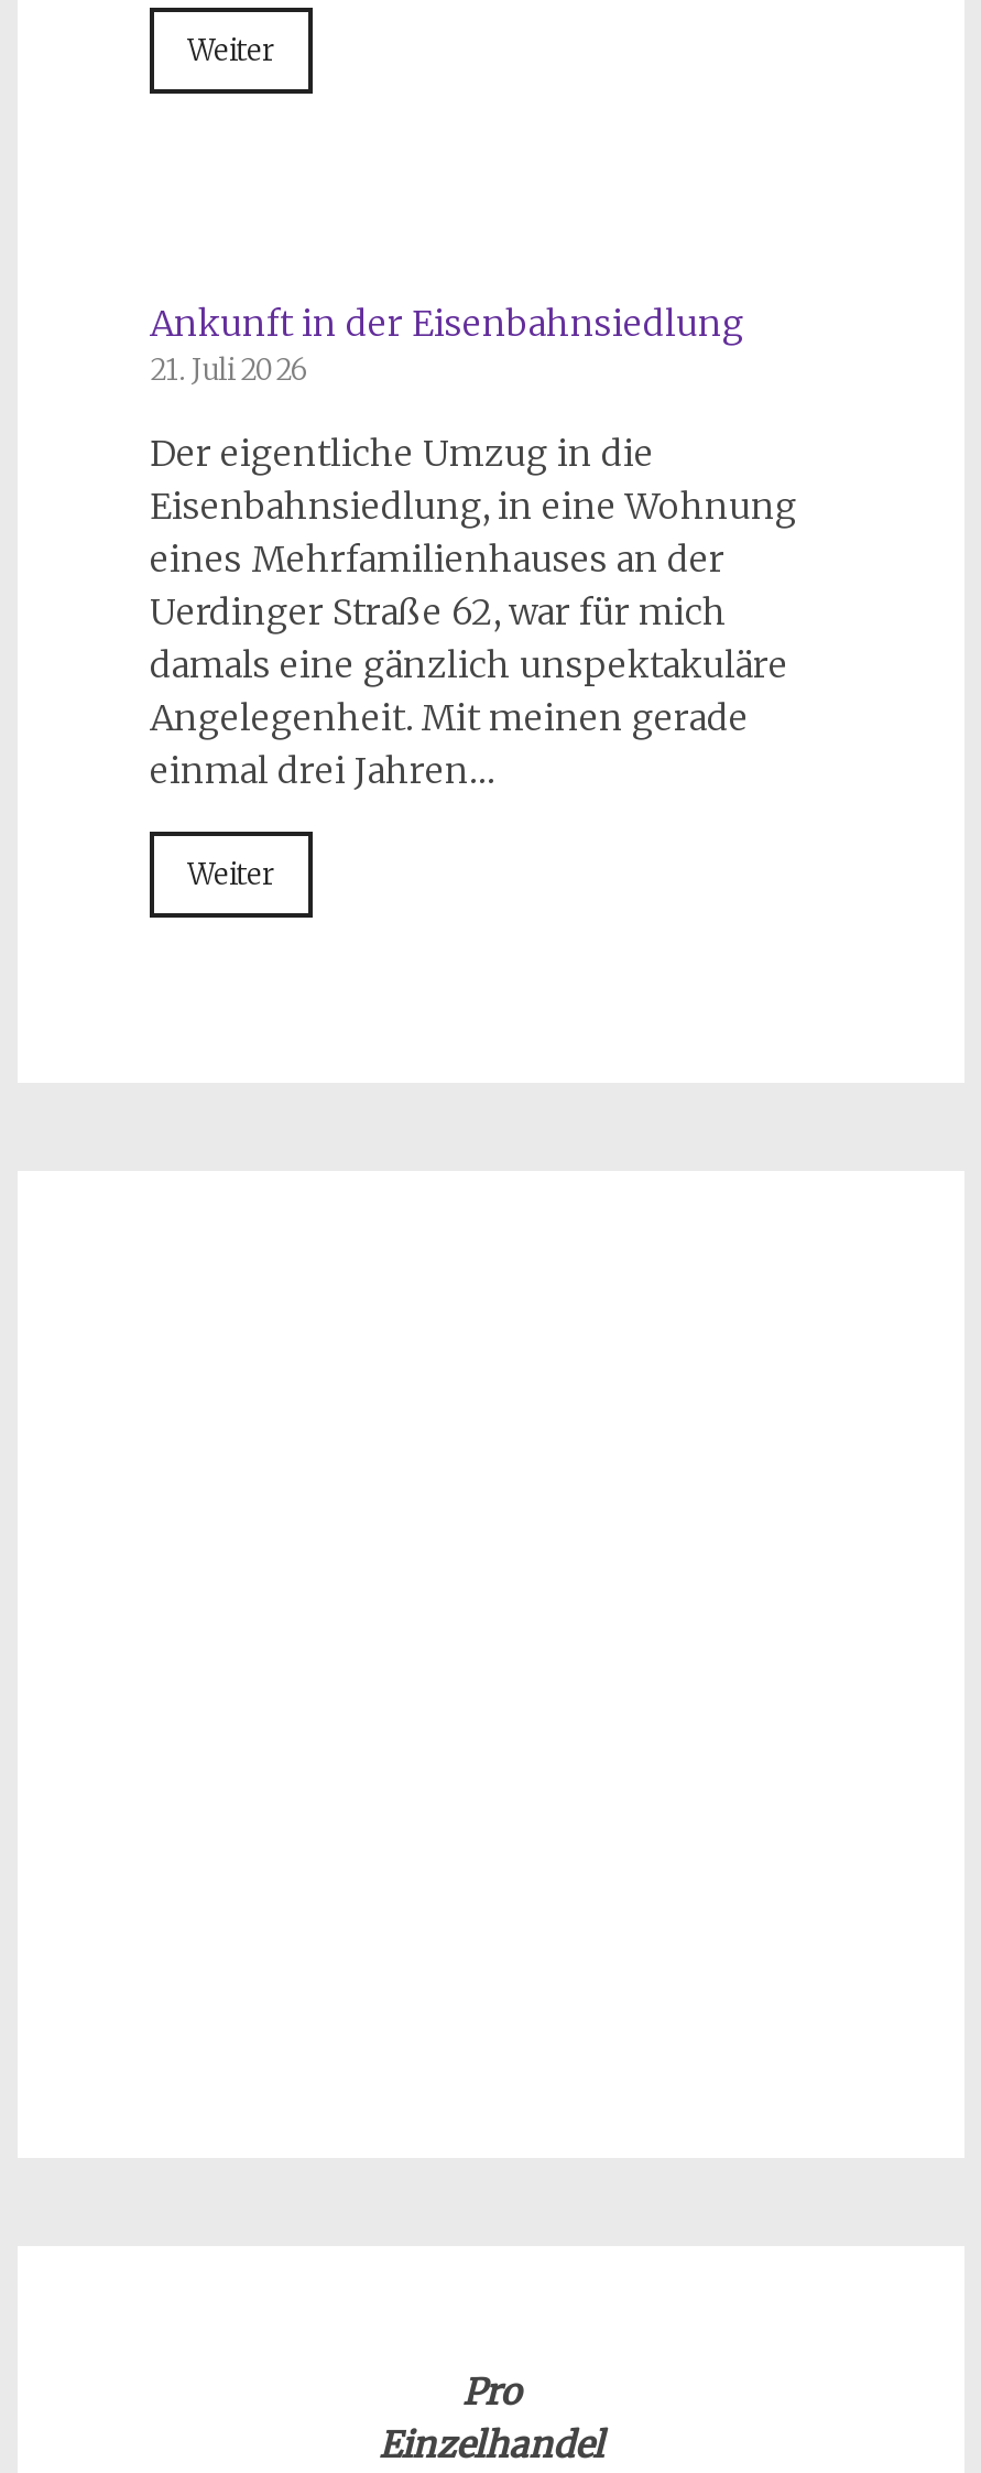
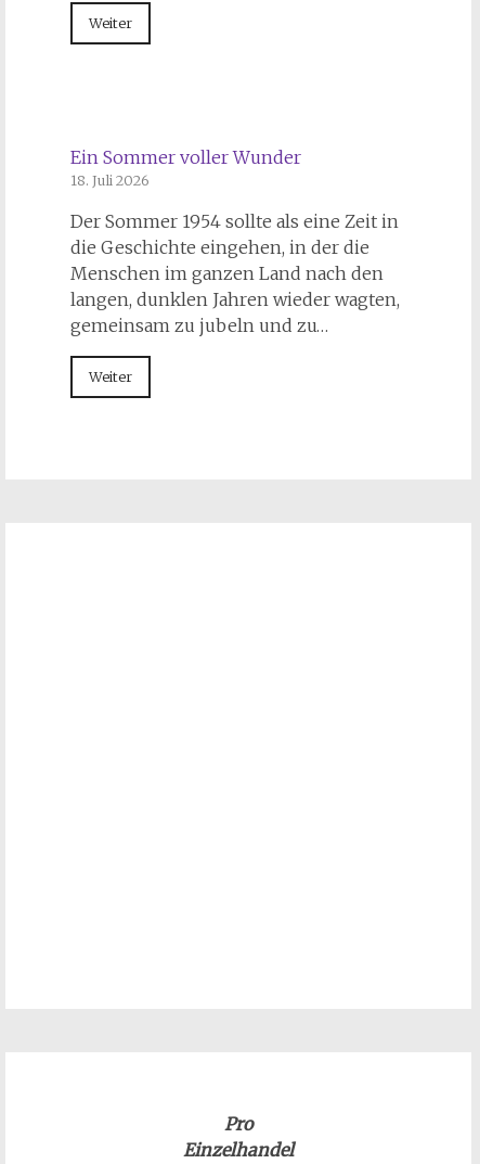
- Ankunft in der Eisenbahnsiedlung
- 21. Juli 2026
+ Ein Sommer voller Wunder
+ 18. Juli 2026

- Der eigentliche Umzug in die
- Eisenbahnsiedlung, in eine Wohnung
- eines Mehrfamilienhauses an der
- Uerdinger Straße 62, war für mich
- damals eine gänzlich unspektakuläre
- Angelegenheit. Mit meinen gerade
- einmal drei Jahren…
+ Der Sommer 1954 sollte als eine Zeit in
+ die Geschichte eingehen, in der die
+ Menschen im ganzen Land nach den
+ langen, dunklen Jahren wieder wagten,
+ gemeinsam zu jubeln und zu…
